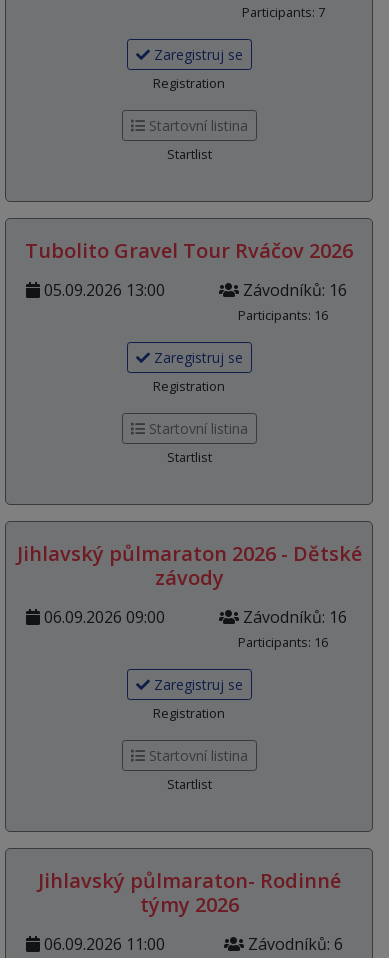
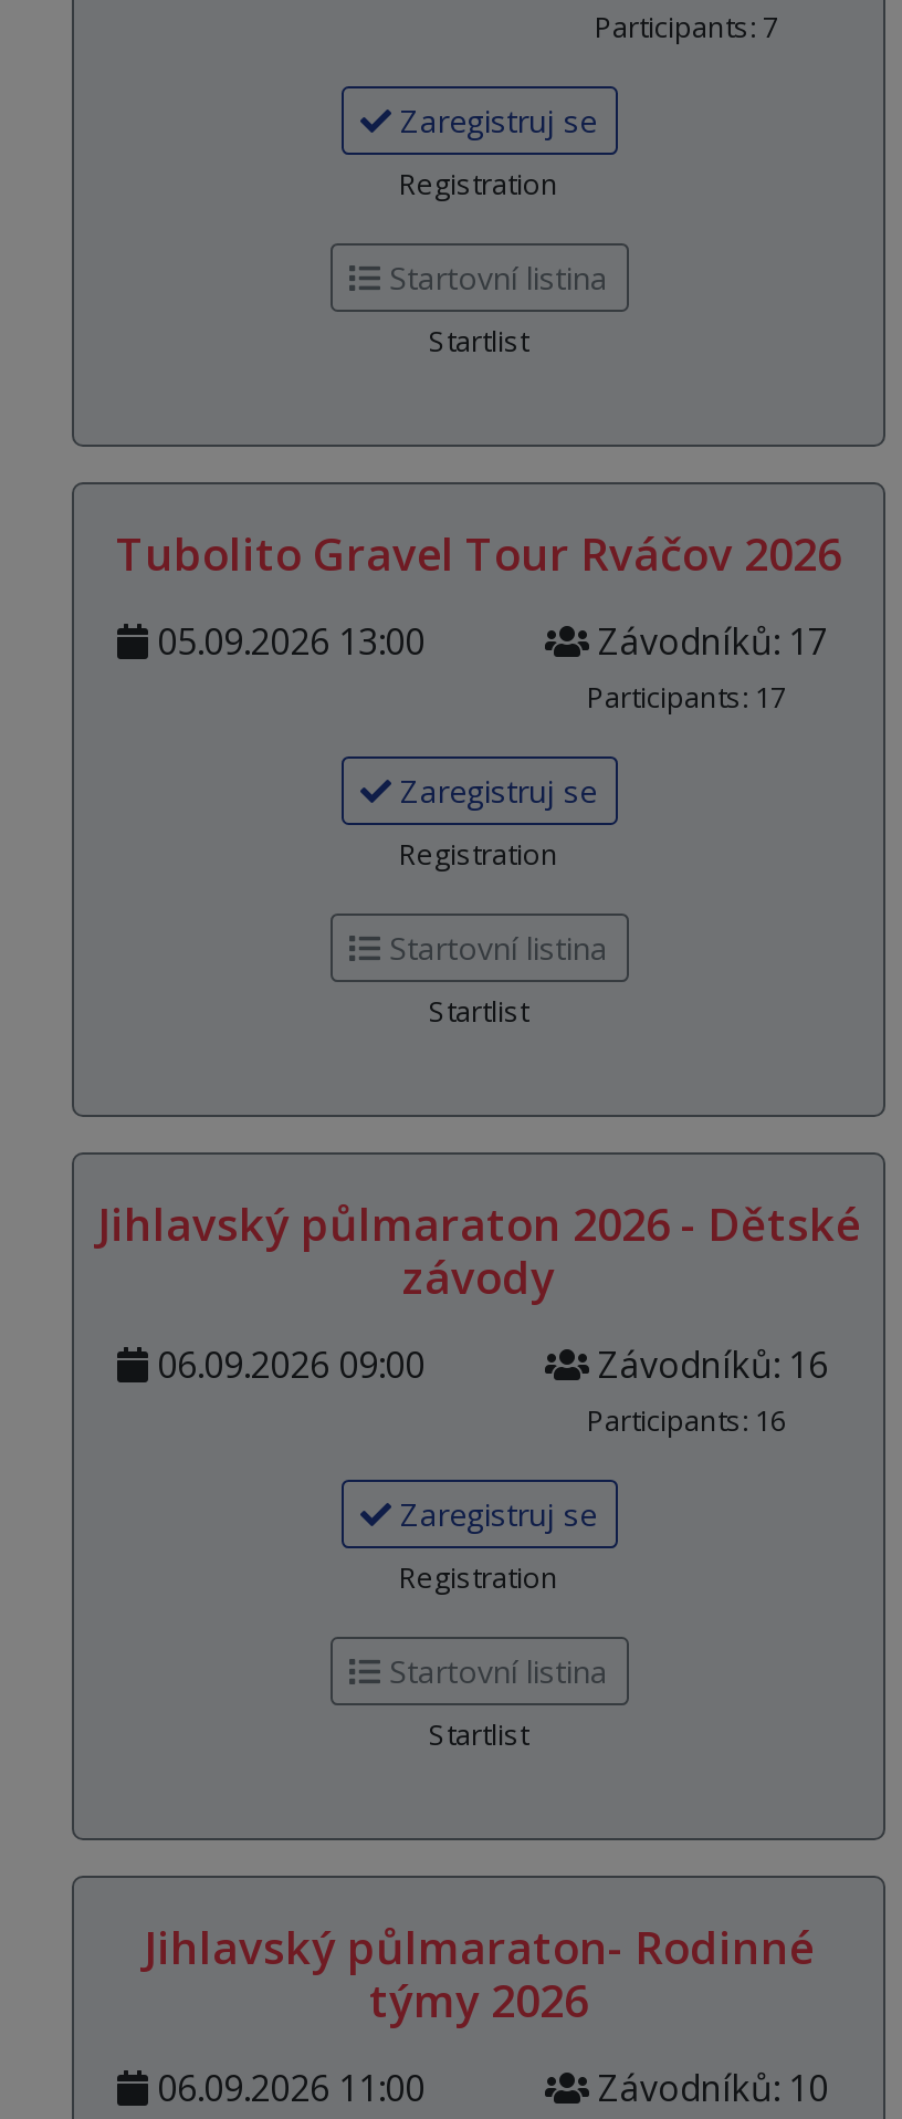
- Závodníků: 16
+ Závodníků: 17

- Participants: 16
+ Participants: 17

- Závodníků: 6
+ Závodníků: 10
